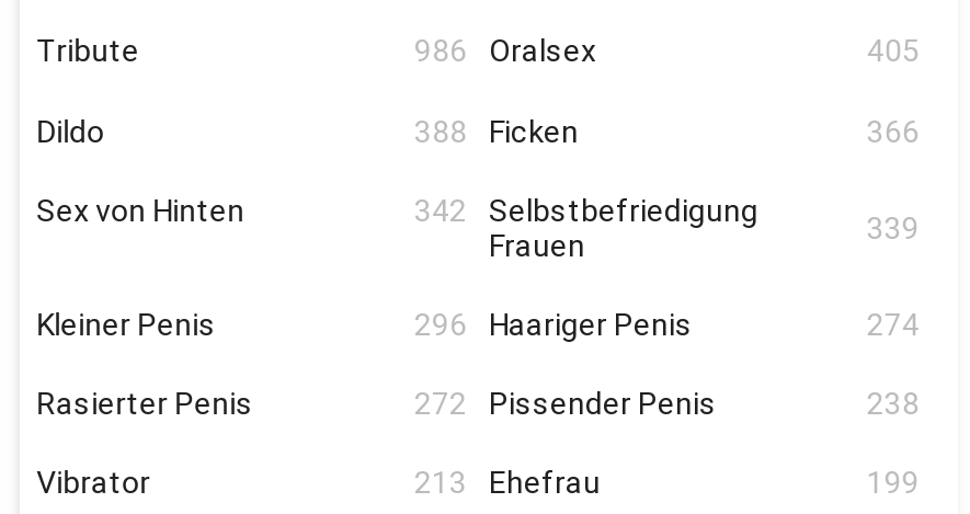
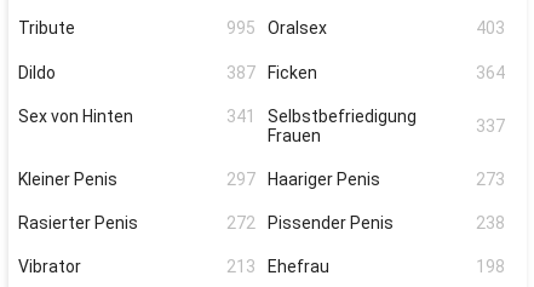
- 986 Oralsex
+ 995 Oralsex

- 405
+ 403

- 388 Ficken
+ 387 Ficken

- 366
+ 364

- 342 Selbstbefriedigung
+ 341 Selbstbefriedigung

- 339
+ 337

- 296 Haariger Penis
+ 297 Haariger Penis

- 274
+ 273

- 199
+ 198
